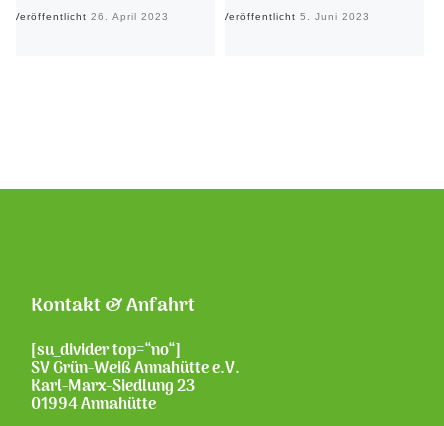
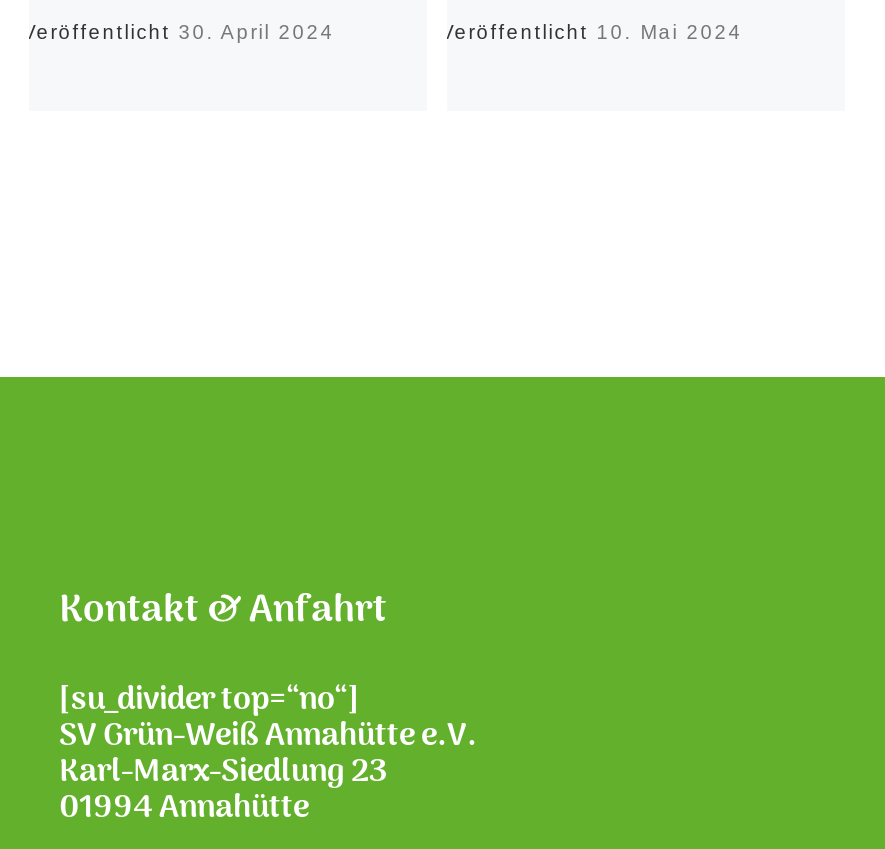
- Veröffentlicht 26. April 2023
+ Veröffentlicht 30. April 2024

- Veröffentlicht 5. Juni 2023
+ Veröffentlicht 10. Mai 2024
